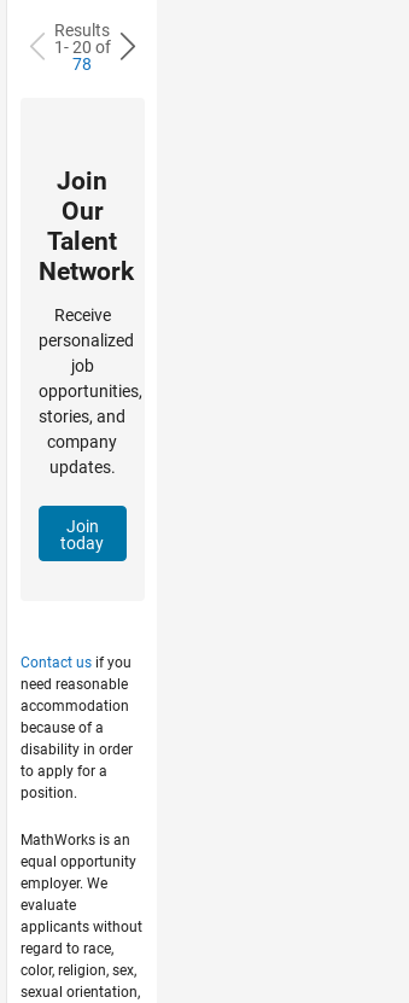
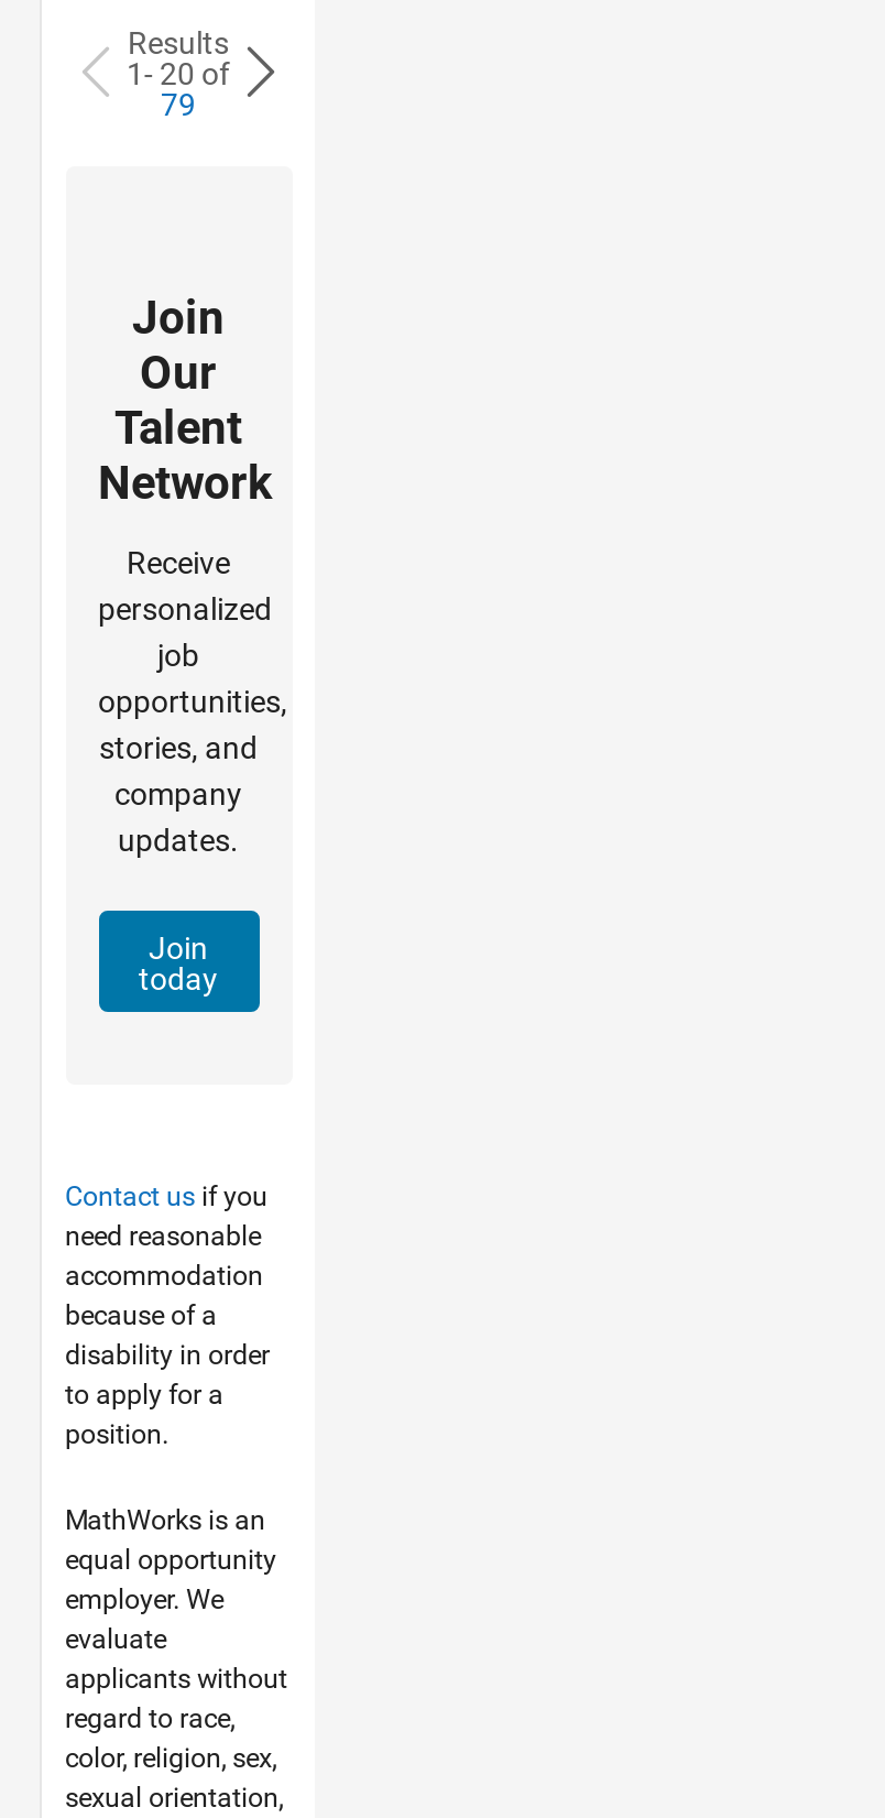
- 78
+ 79
